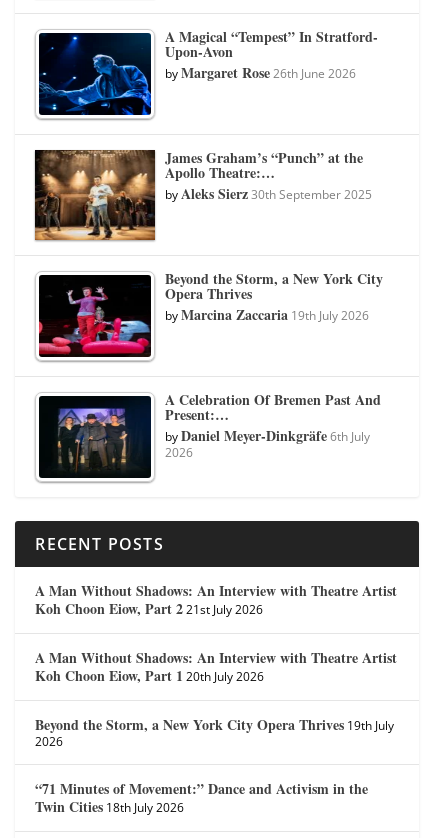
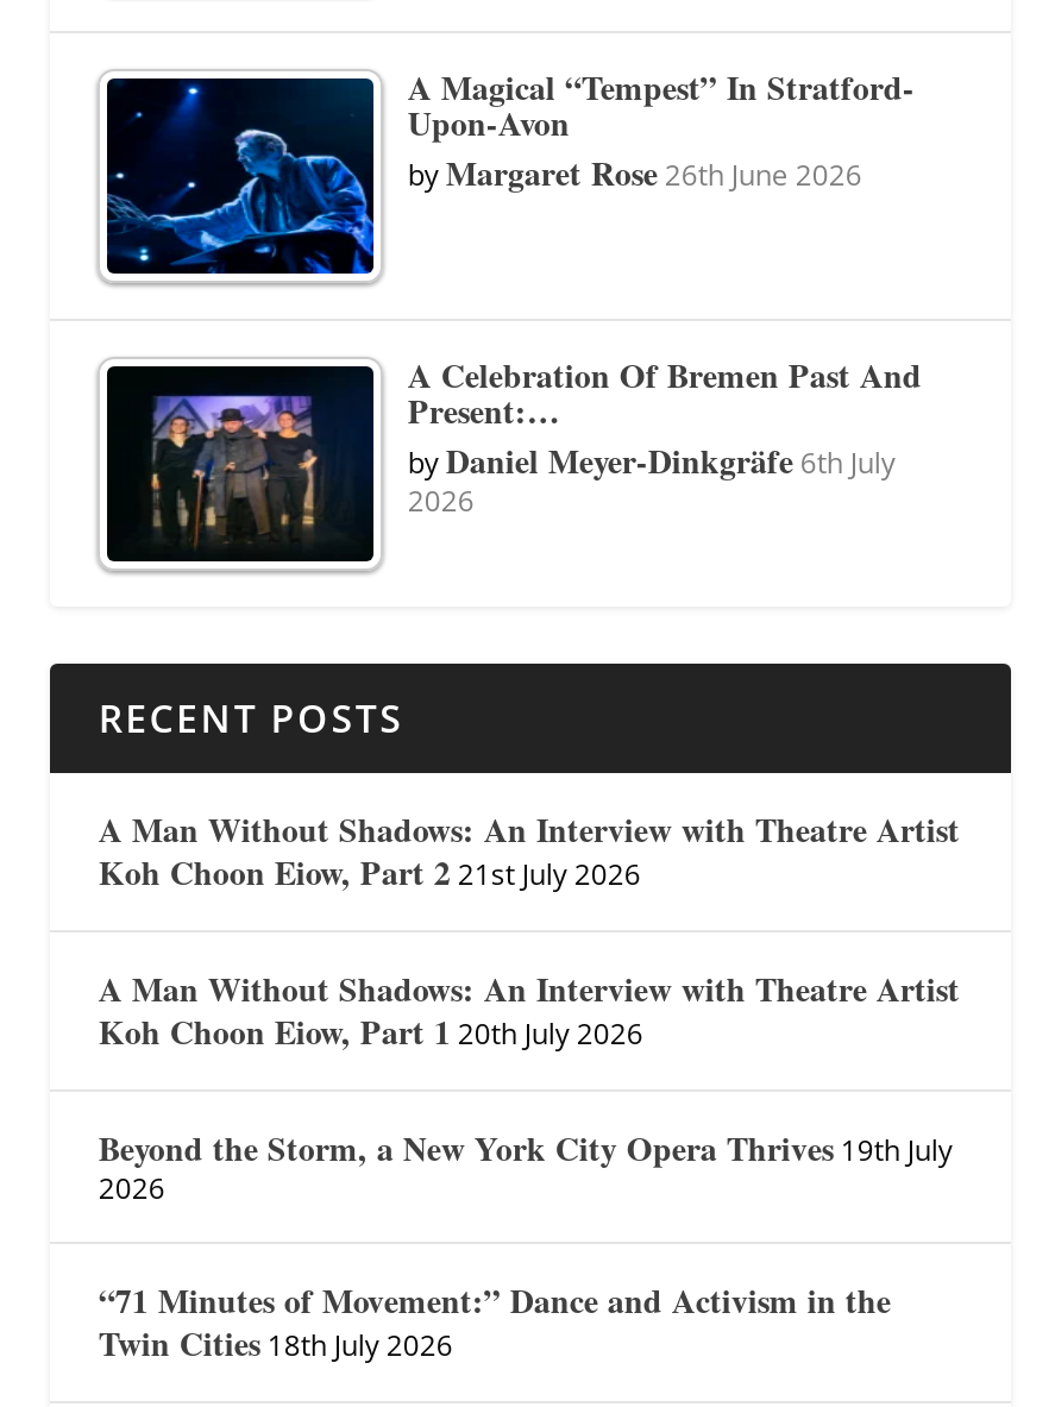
- [image]
- James Graham’s “Punch” at the
- Apollo Theatre:…
- byAleks Sierz 30th September 2025

- [image]
- Beyond the Storm, a New York City
- Opera Thrives
- by Marcina Zaccaria 19th July 2026
